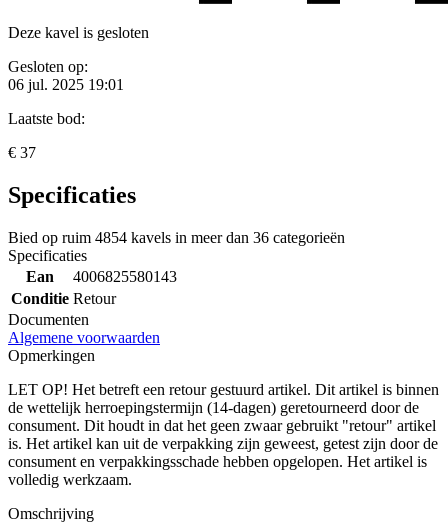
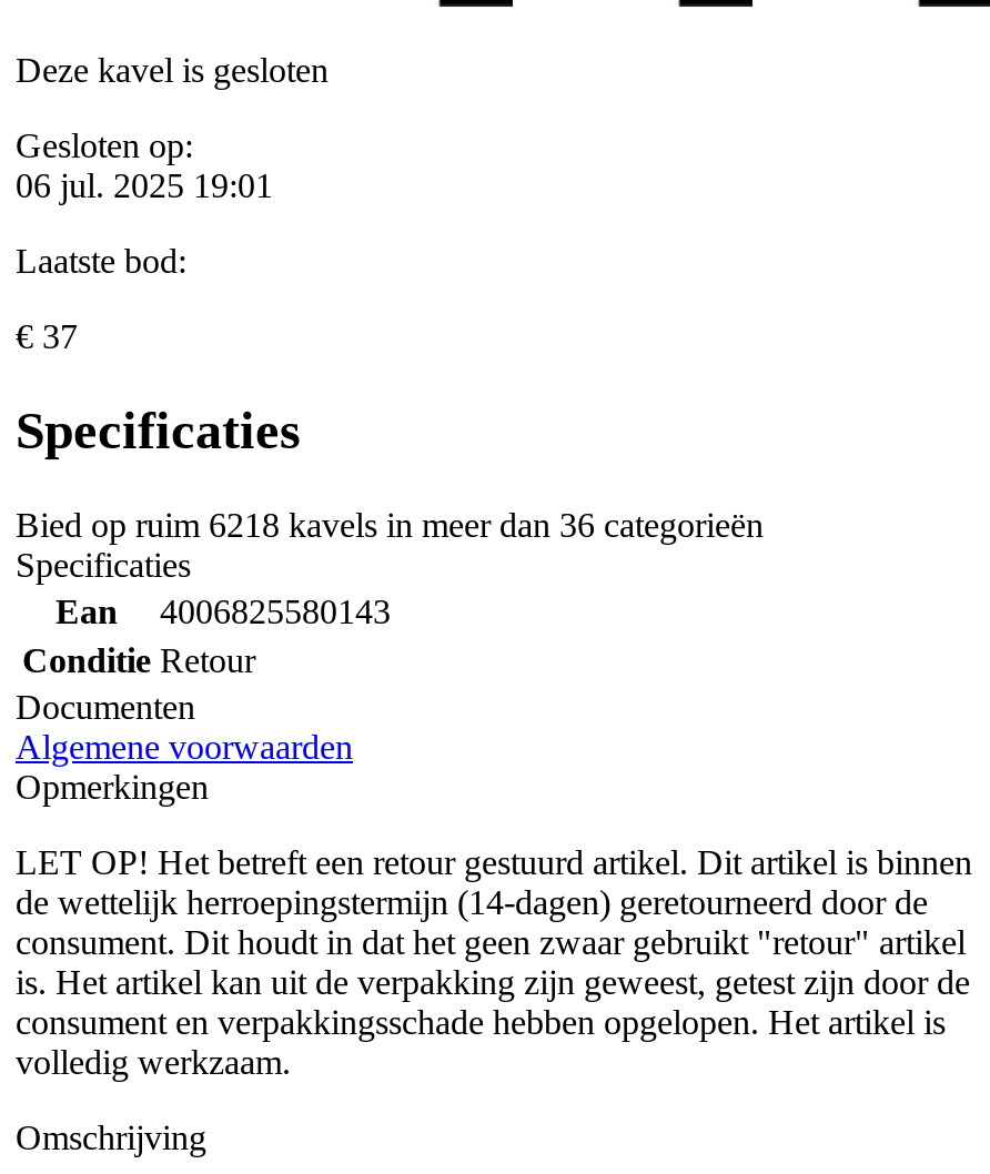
- Bied op ruim 4854 kavels in meer dan 36 categorieën
+ Bied op ruim 6218 kavels in meer dan 36 categorieën
